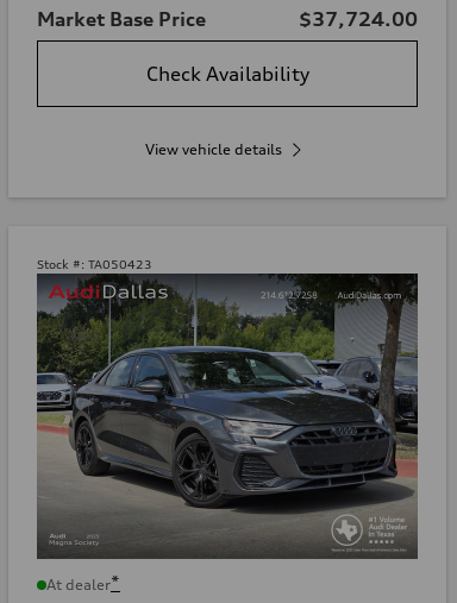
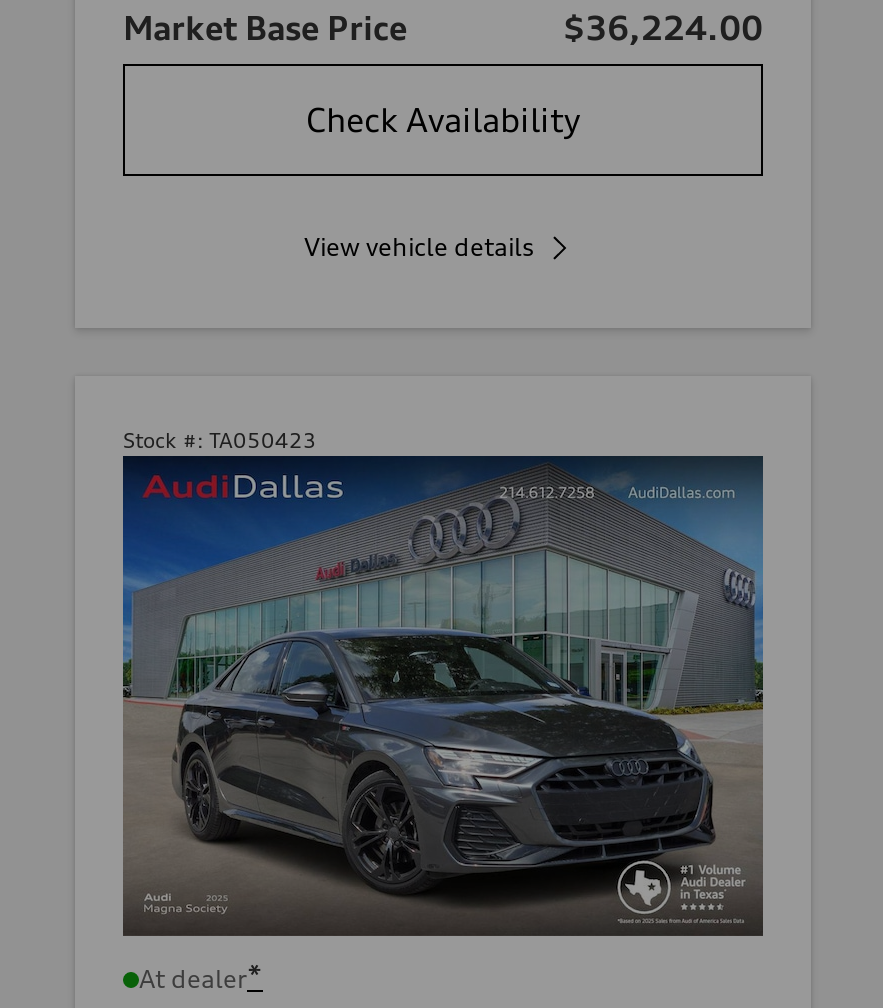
- $37,724.00
+ $36,224.00

- [image]
+ [image]
